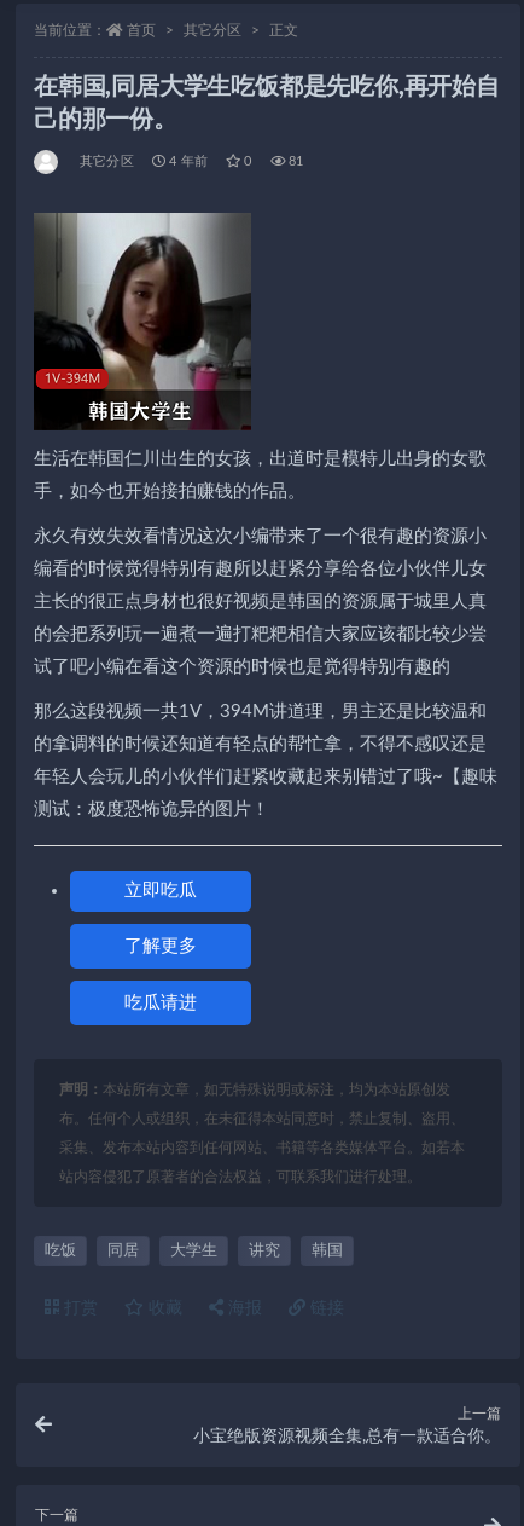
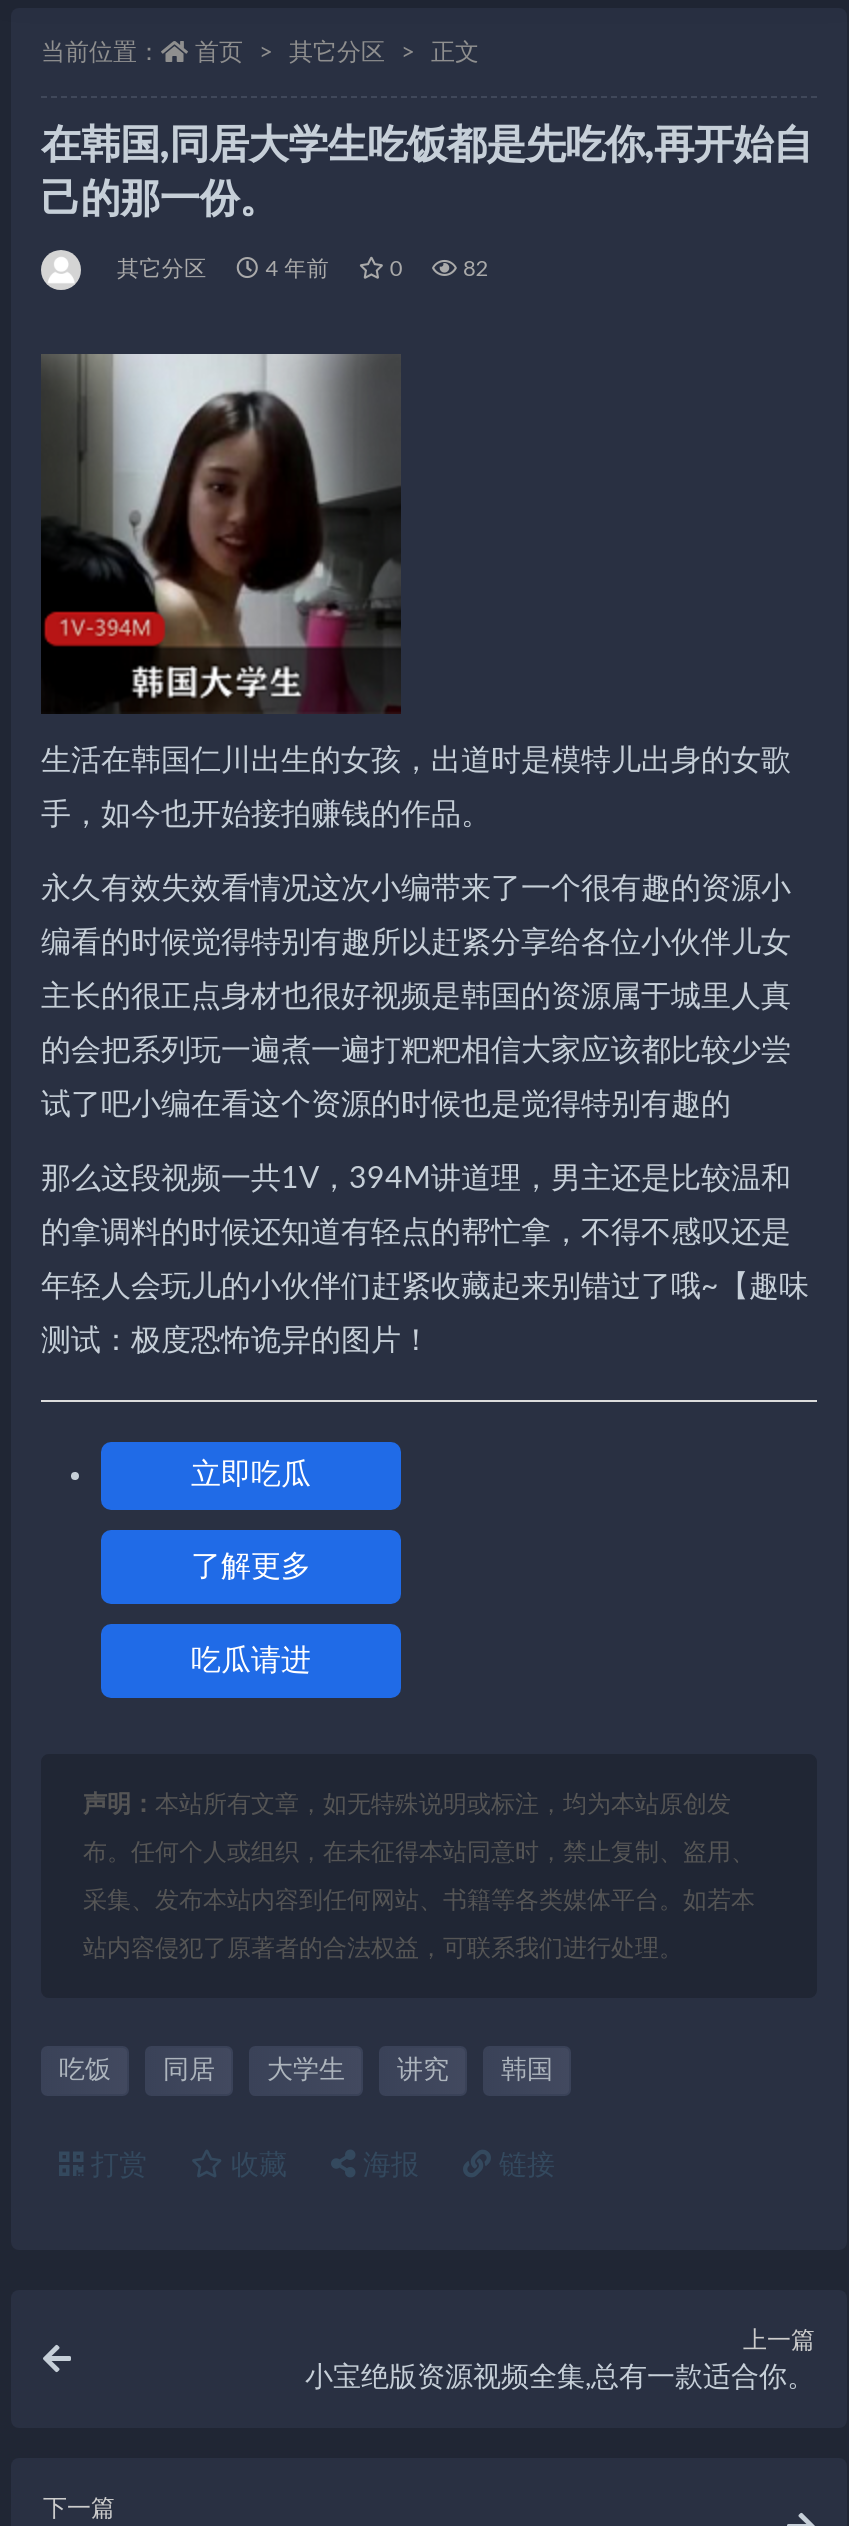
- 81
+ 82
